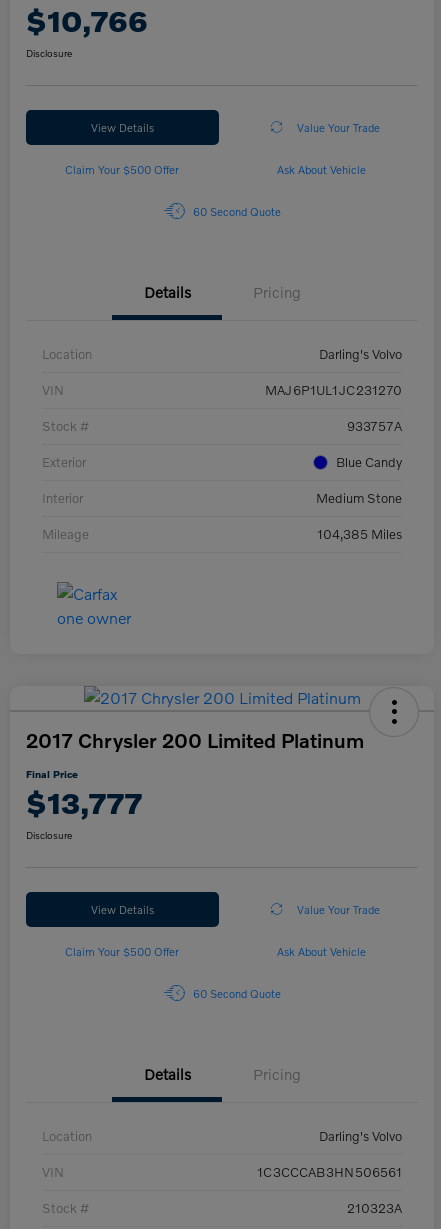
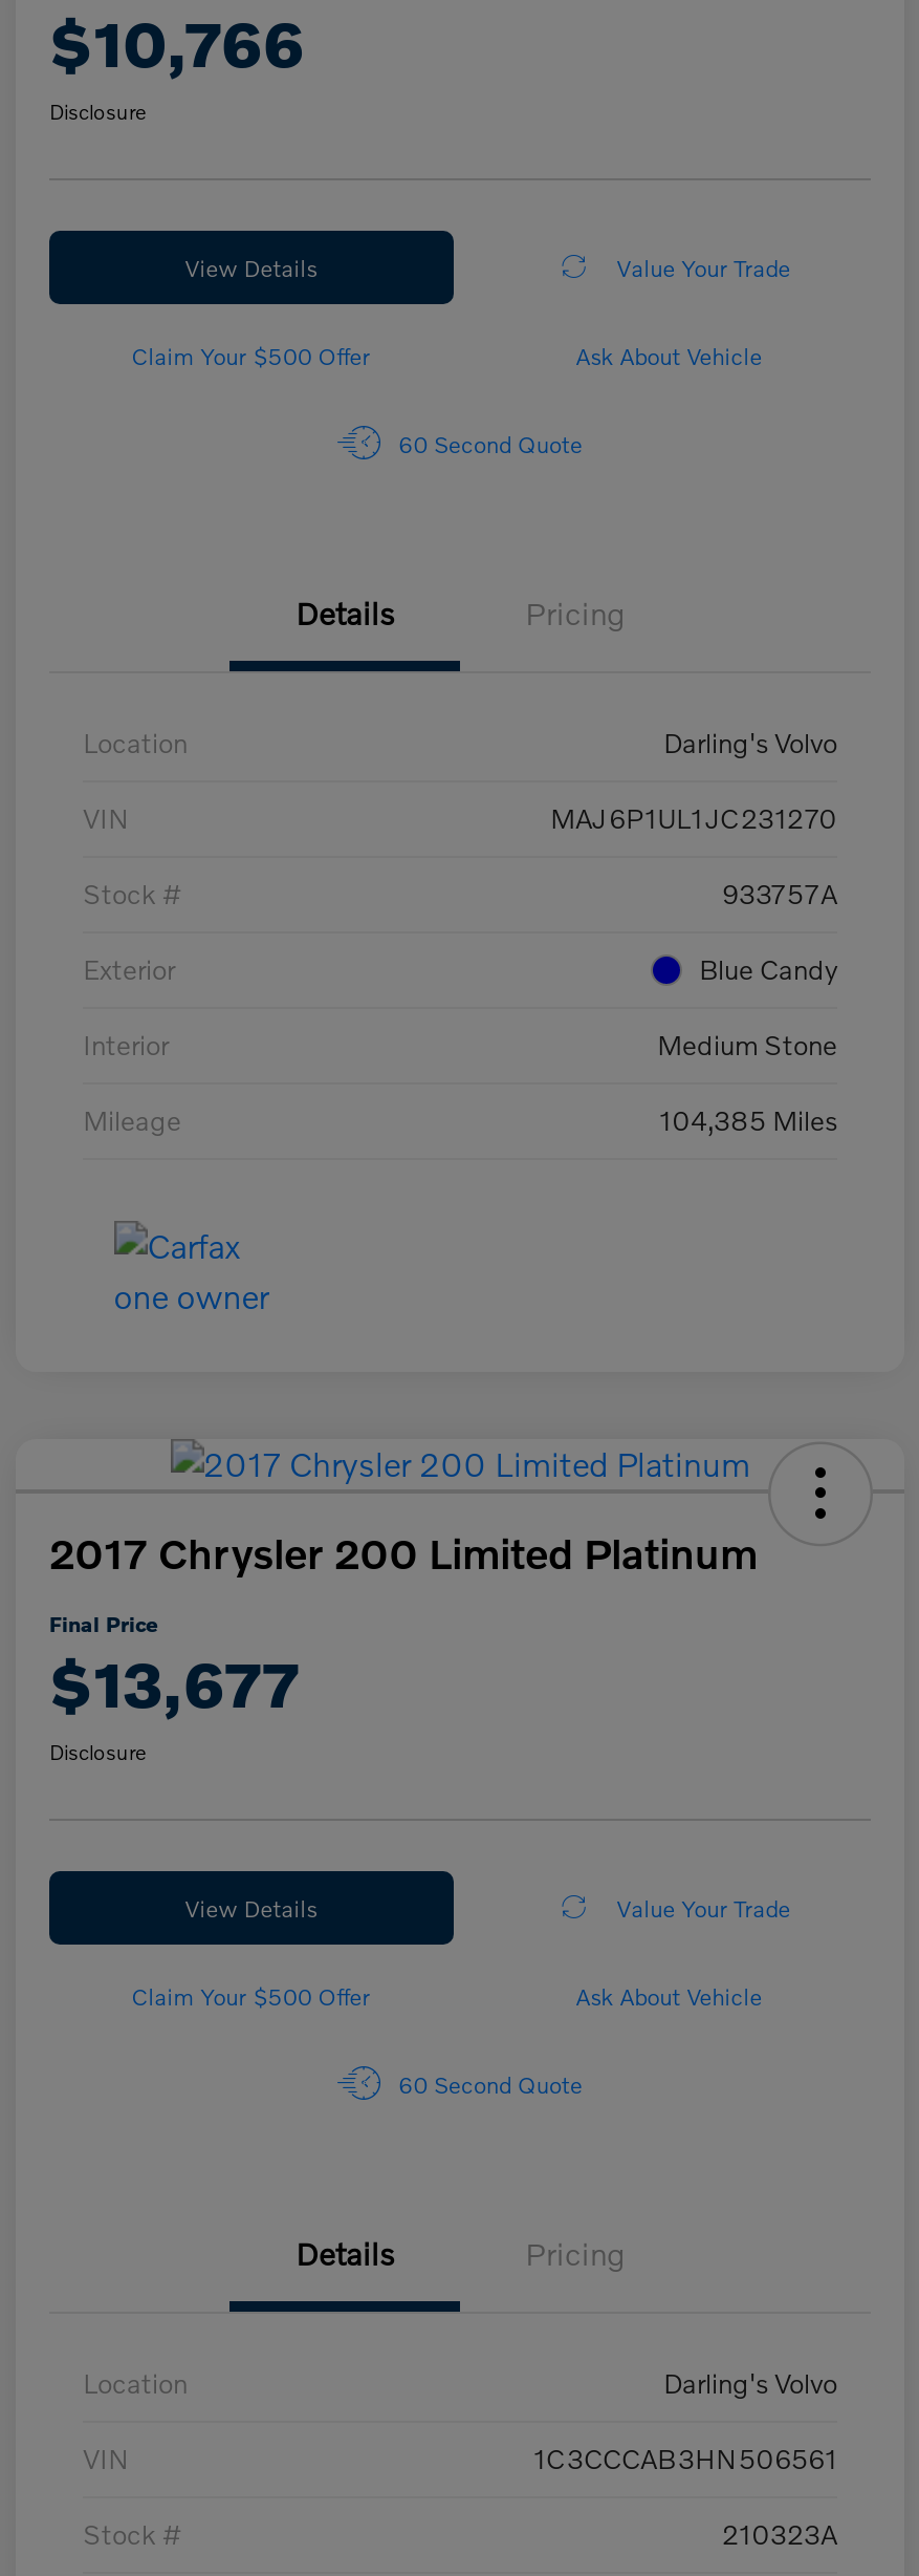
- $13,777
+ $13,677
